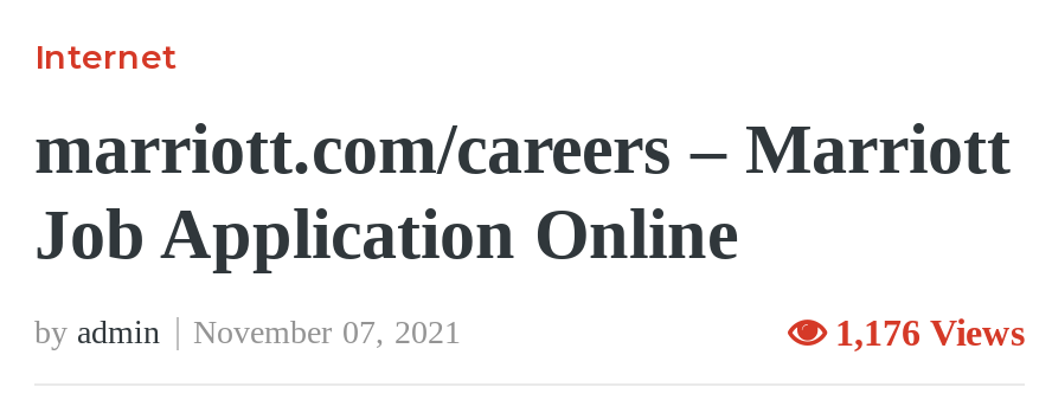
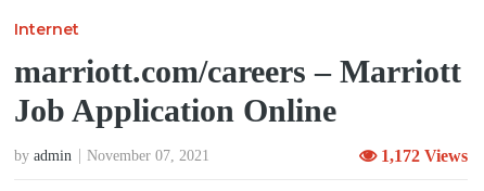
- 1,176 Views
+ 1,172 Views
